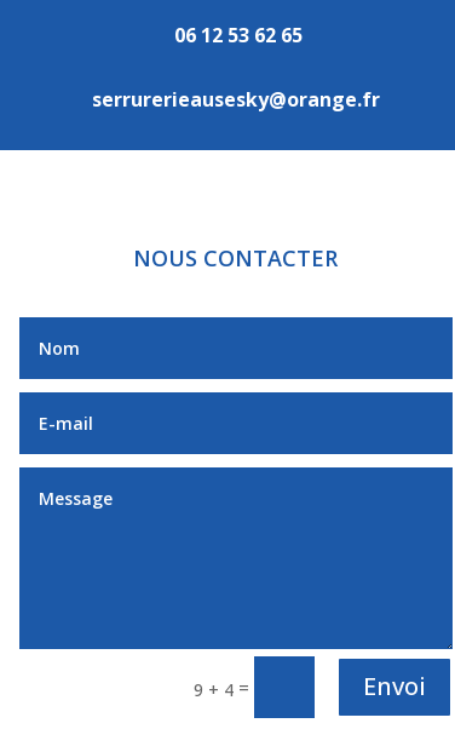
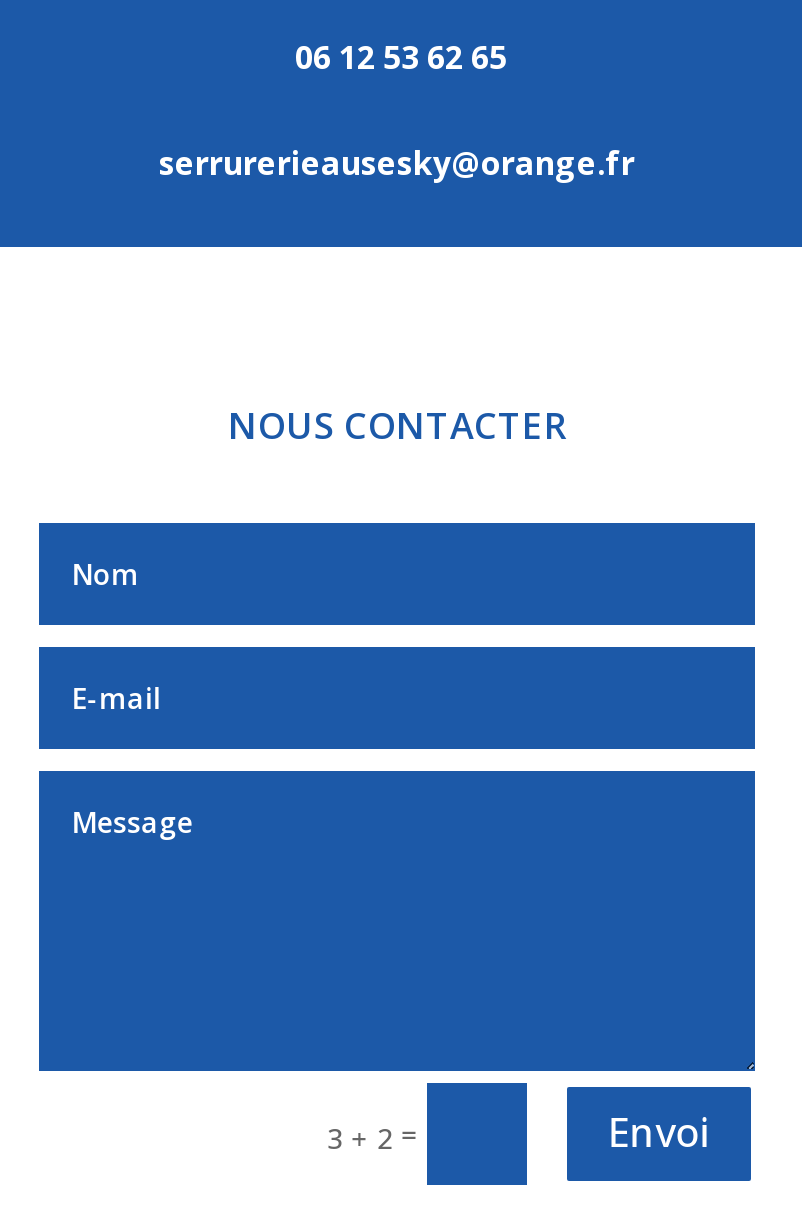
- 9 + 4 =
+ 3 + 2 =
